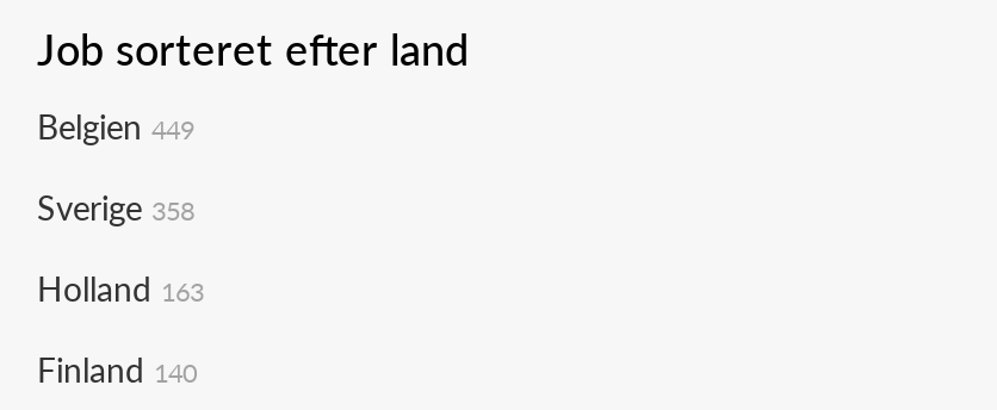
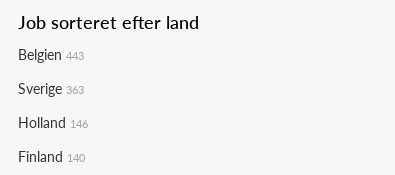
- Belgien 449
+ Belgien 443

- Sverige 358
+ Sverige 363

- Holland 163
+ Holland 146
